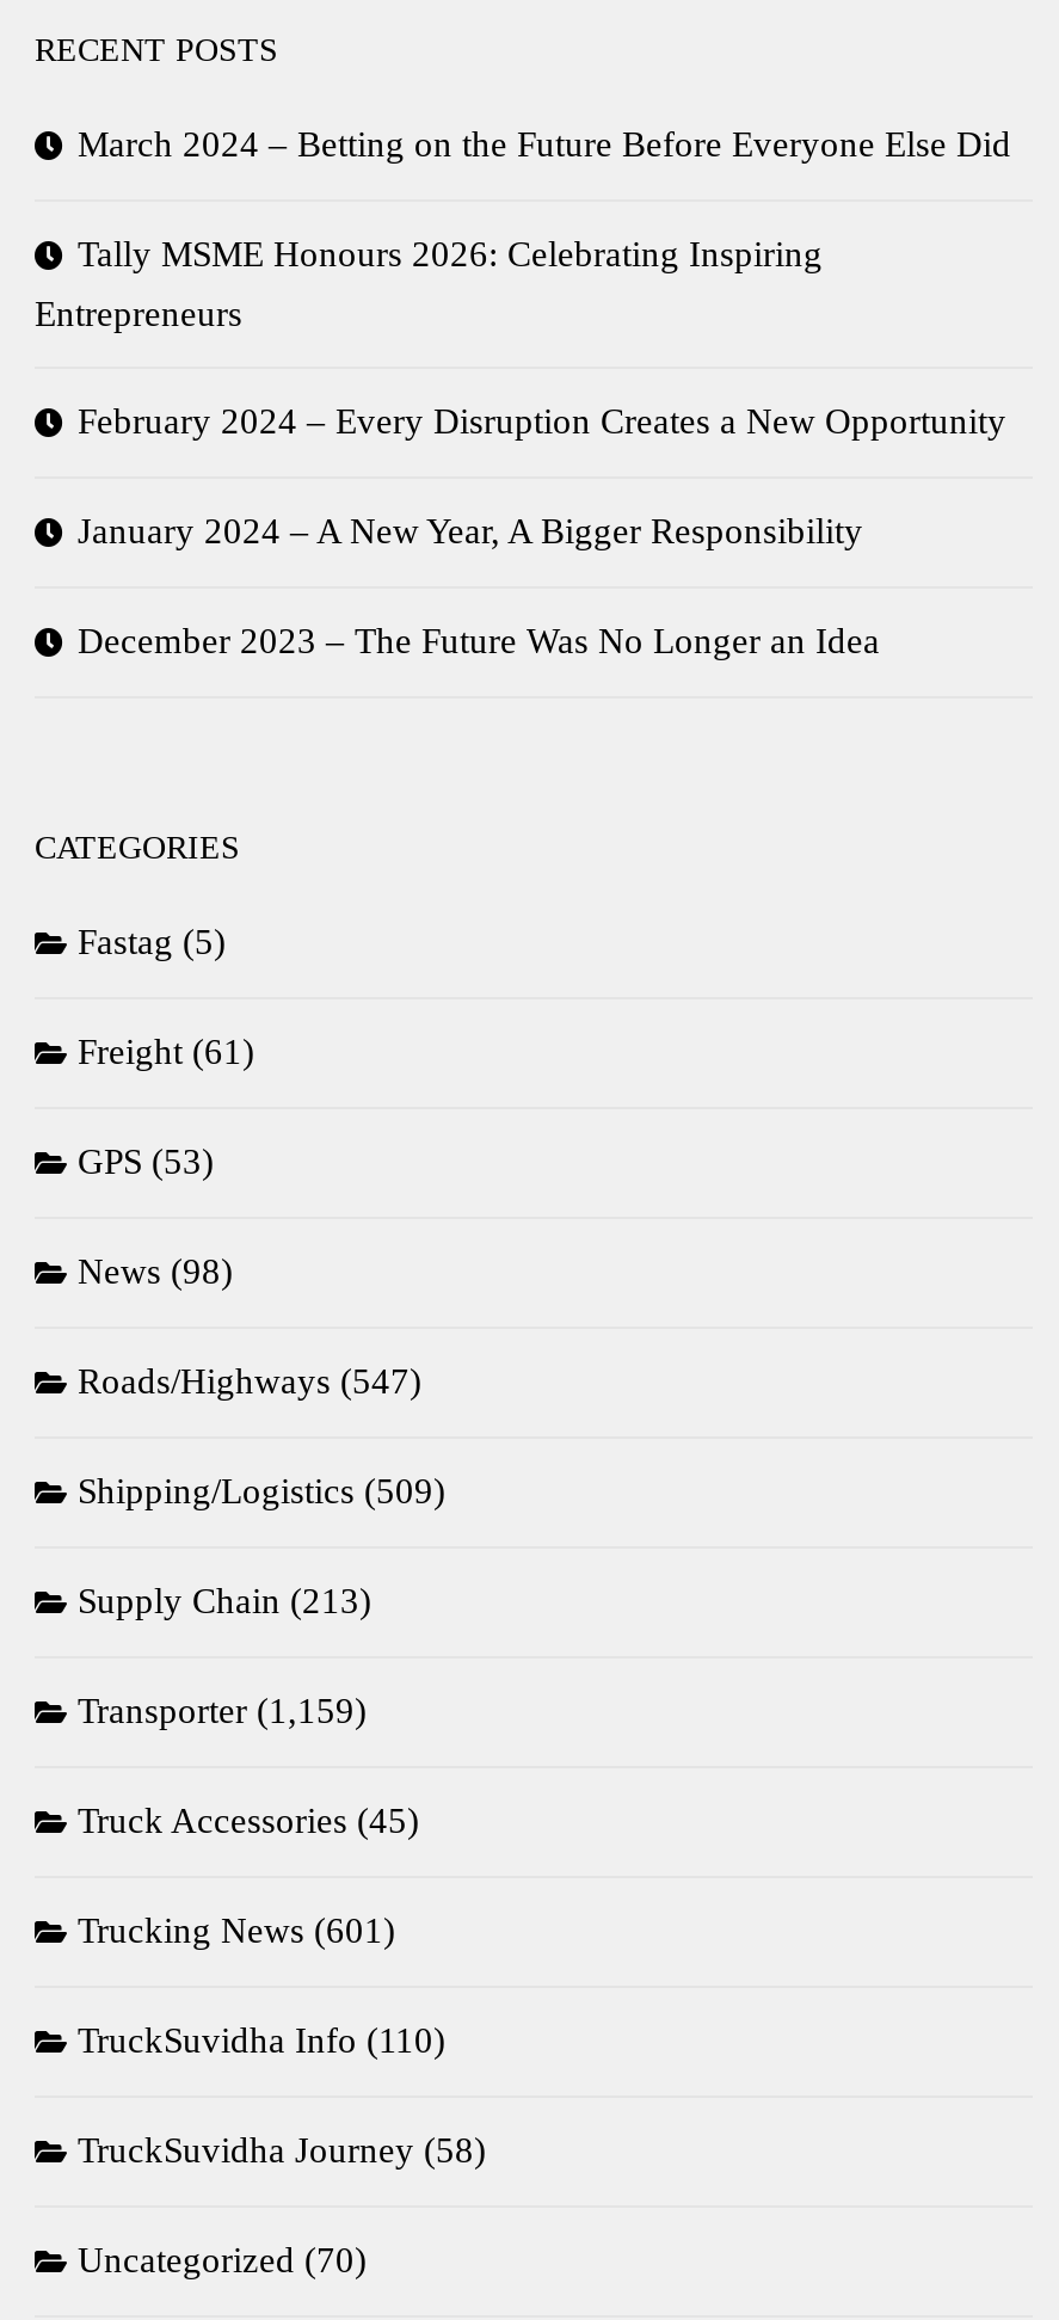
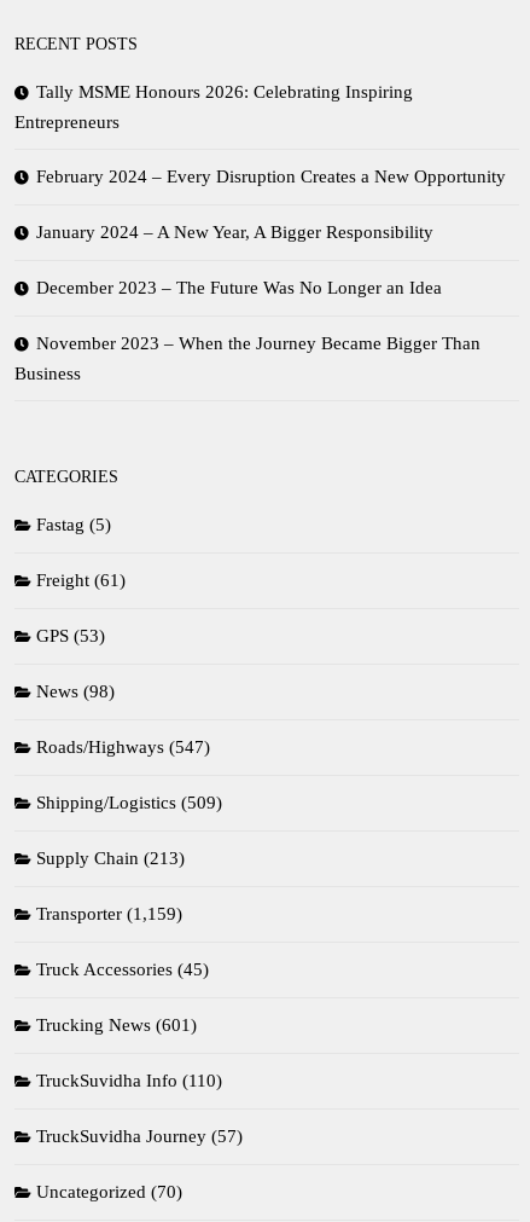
- March 2024 – Betting on the Future Before Everyone Else Did

moved up: Tally MSME Honours 2026: Celebrating Inspiring | Entrepreneurs | February 2024 – Every Disruption Creates a New Opportunity | January 2024 – A New Year, A Bigger Responsibility | December 2023 – The Future Was No Longer an Idea

+ November 2023 – When the Journey Became Bigger Than
+ Business

- TruckSuvidha Journey (58)
+ TruckSuvidha Journey (57)
